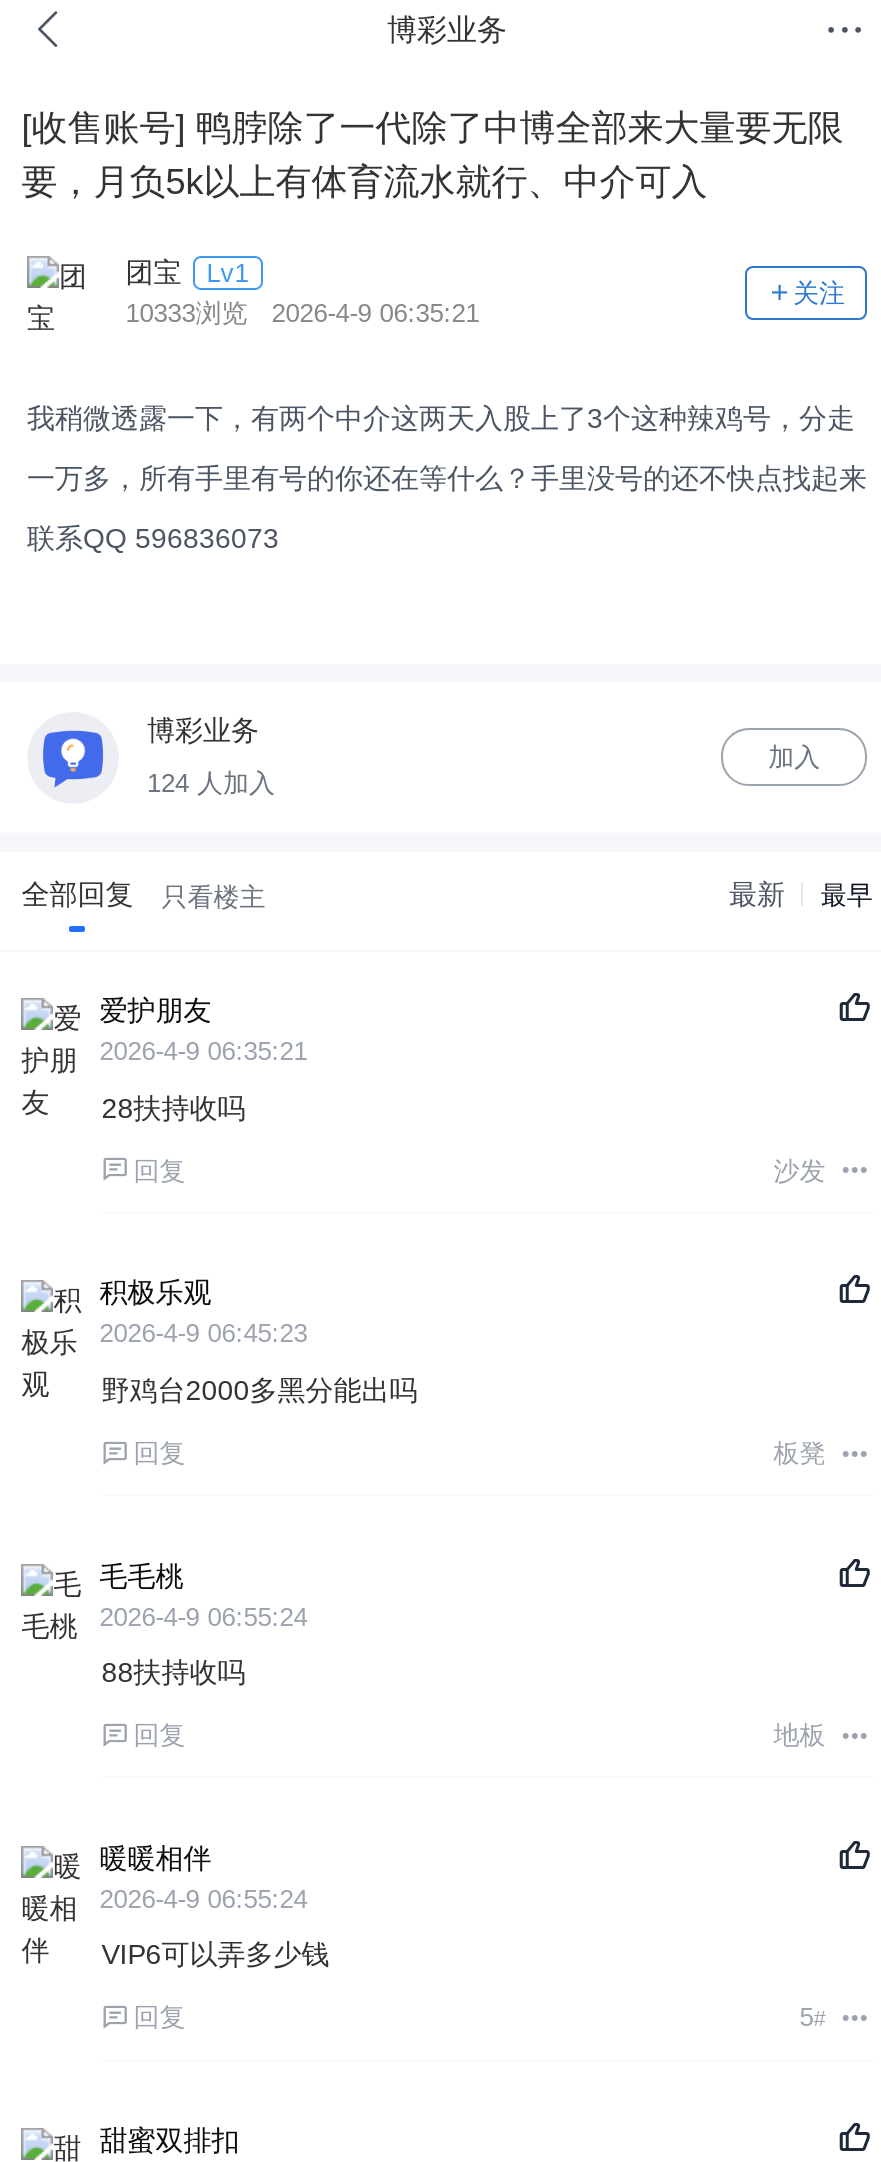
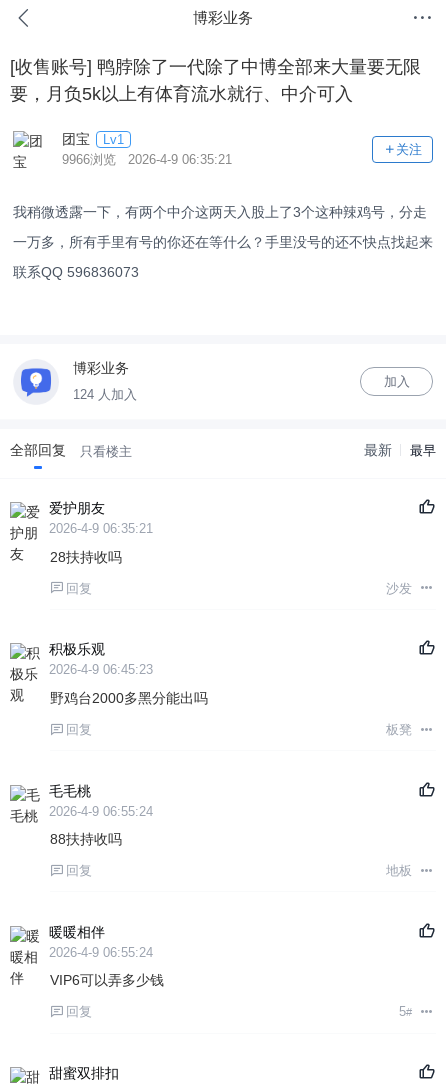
- 10333浏览 2026-4-9 06:35:21
+ 9966浏览 2026-4-9 06:35:21
